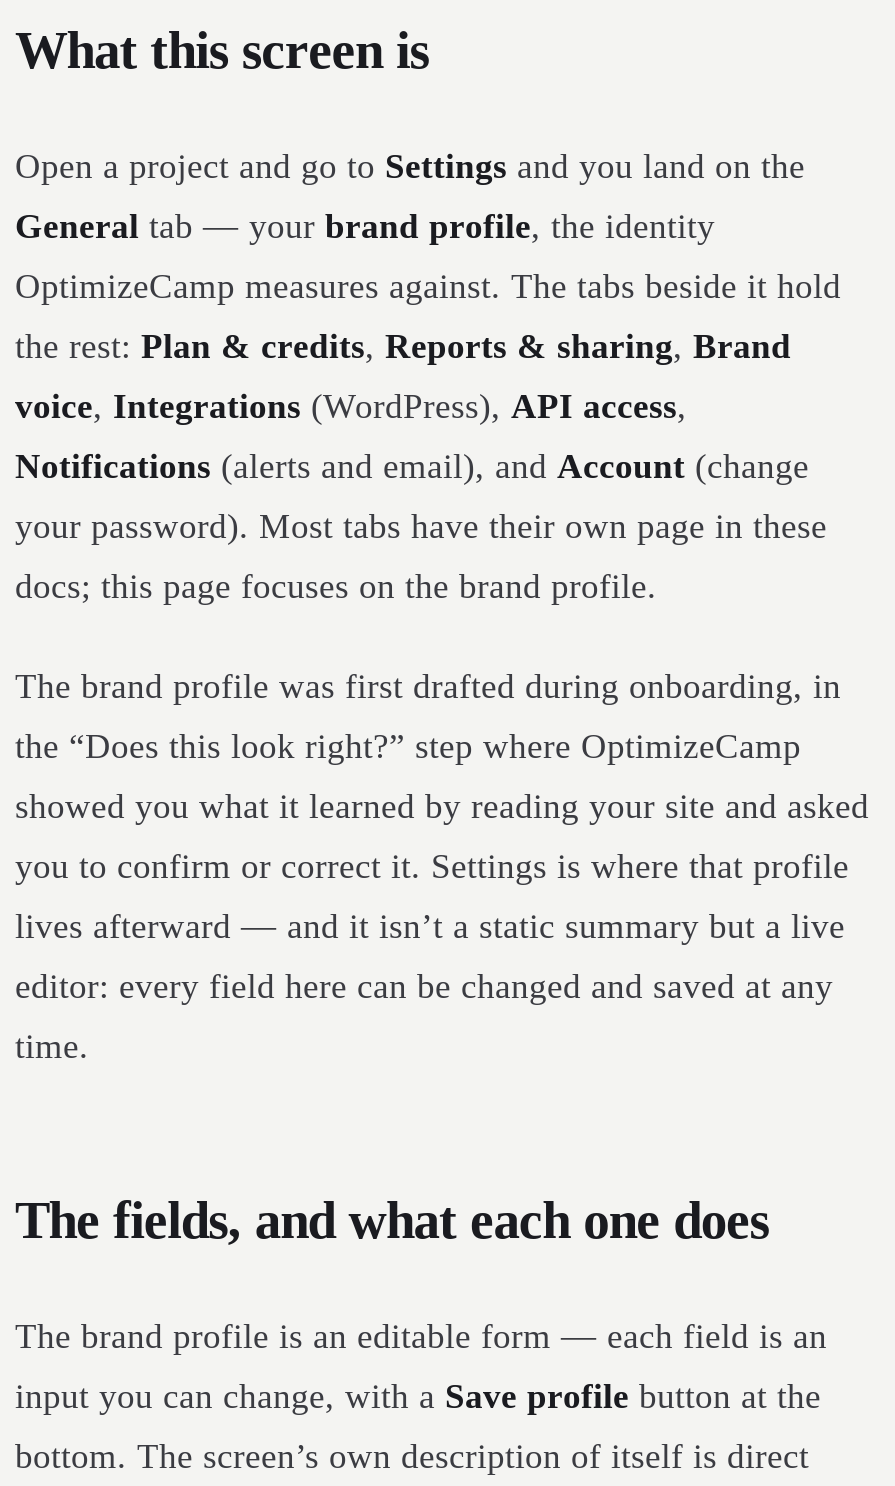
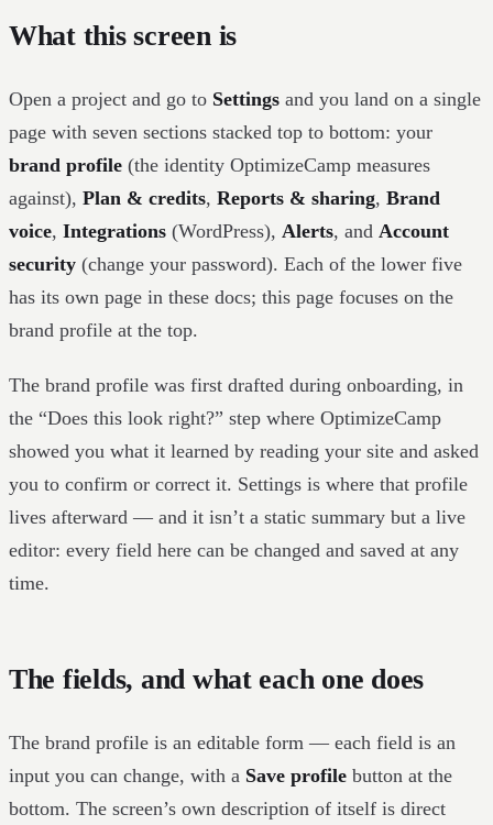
- Open a project and go to Settings and you land on the
+ Open a project and go to Settings and you land on a single

- General tab — your brand profile, the identity
+ page with seven sections stacked top to bottom: your

- OptimizeCamp measures against. The tabs beside it hold
+ brand profile (the identity OptimizeCamp measures

- the rest: Plan & credits, Reports & sharing, Brand
+ against), Plan & credits, Reports & sharing, Brand

- voice, Integrations (WordPress), API access,
+ voice, Integrations (WordPress), Alerts, and Account

- Notifications (alerts and email), and Account (change
+ security (change your password). Each of the lower five

- your password). Most tabs have their own page in these
+ has its own page in these docs; this page focuses on the

- docs; this page focuses on the brand profile.
+ brand profile at the top.
